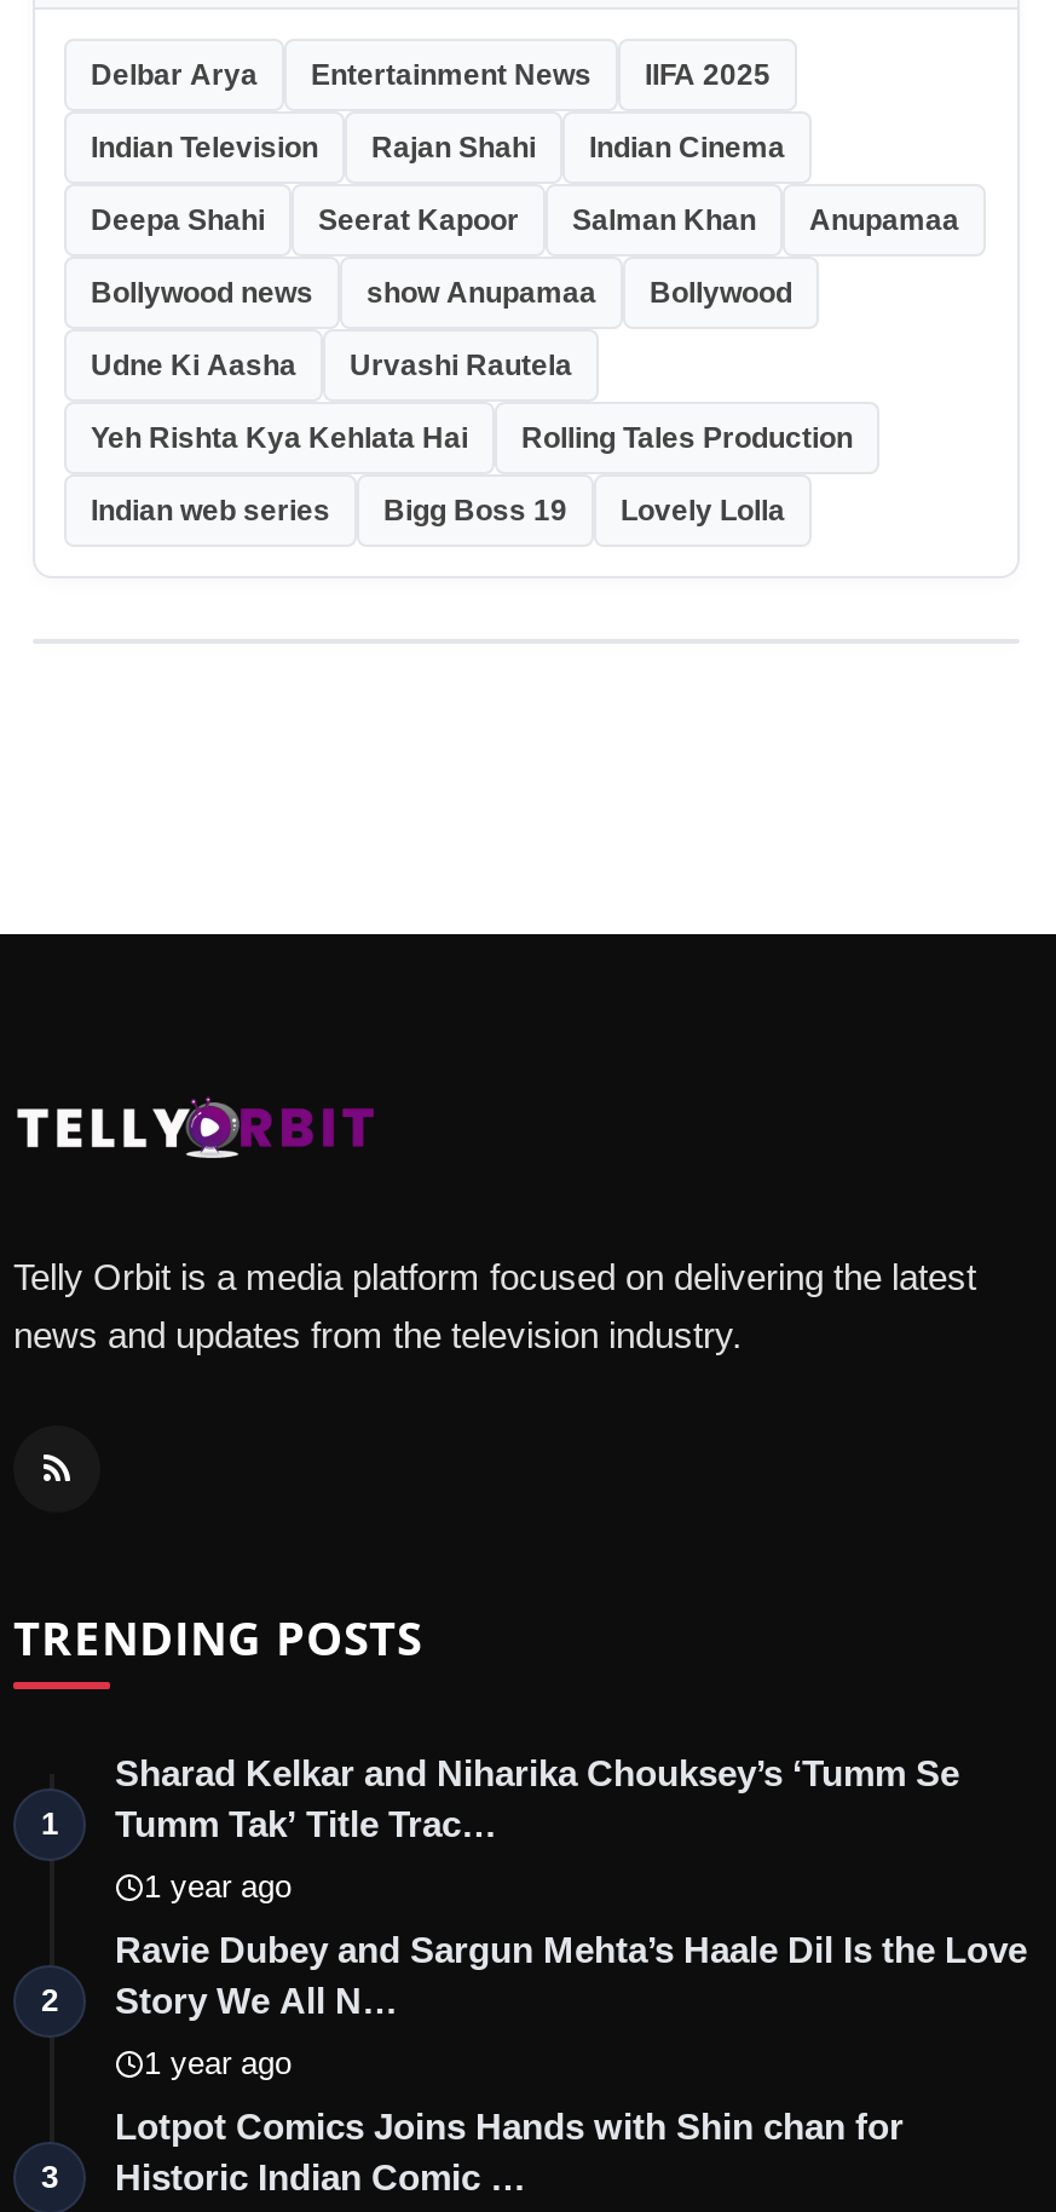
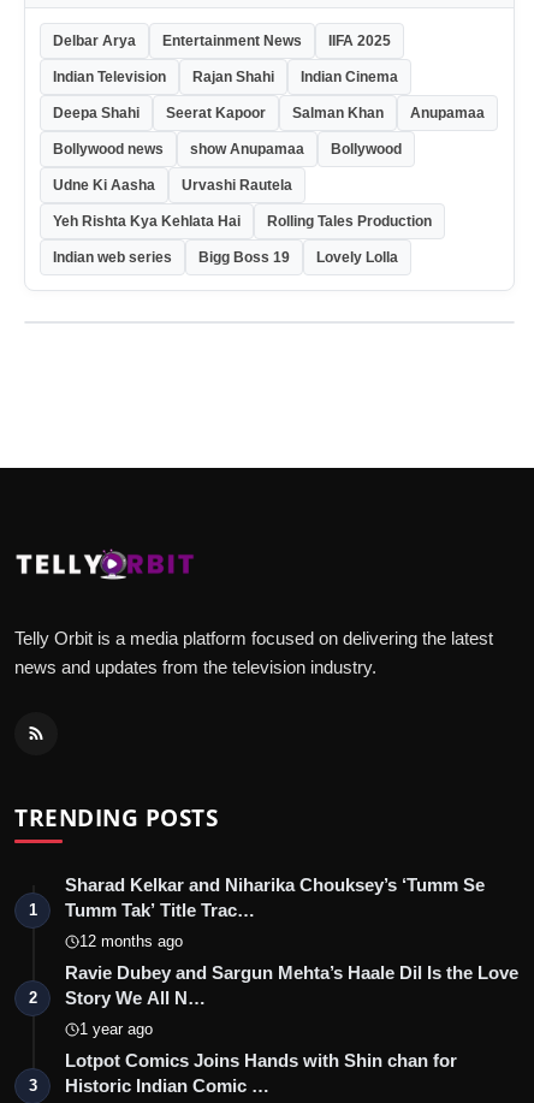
- 1 year ago
+ 12 months ago
